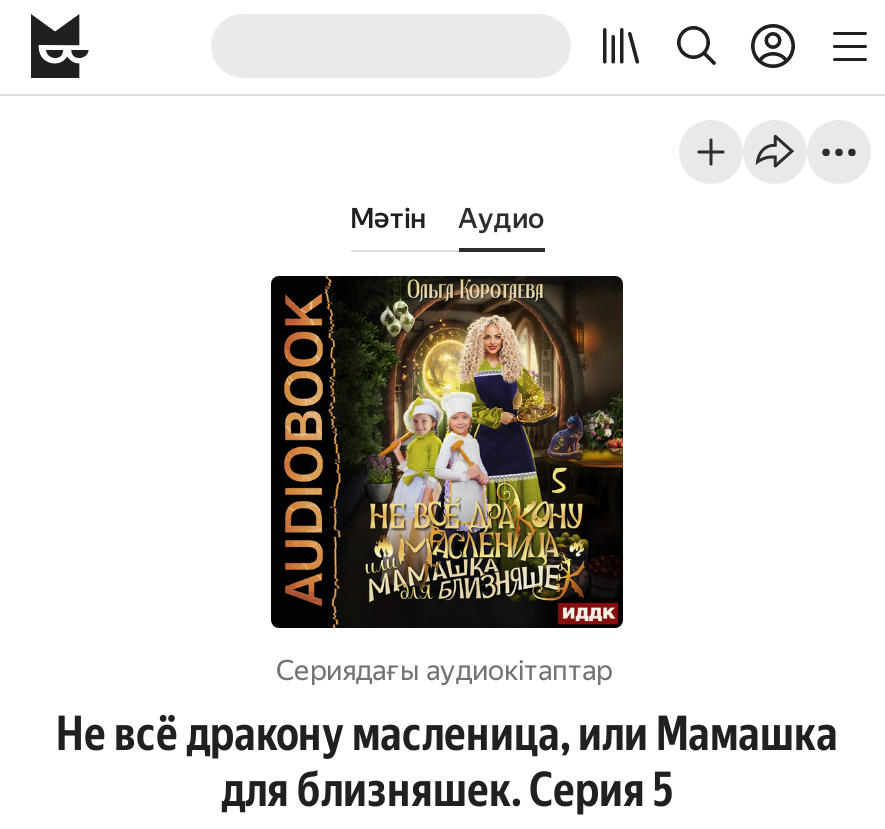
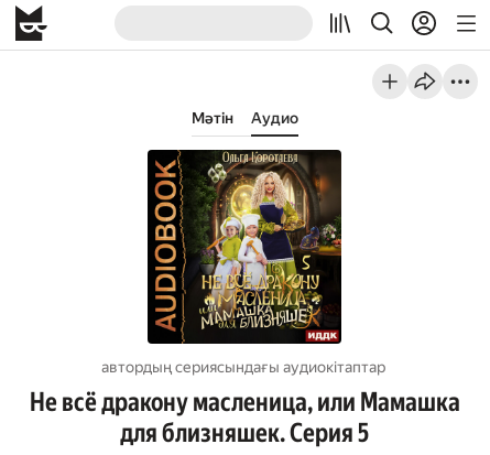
- Сериядағы аудиокітаптар
+ автордың сериясындағы аудиокітаптар
